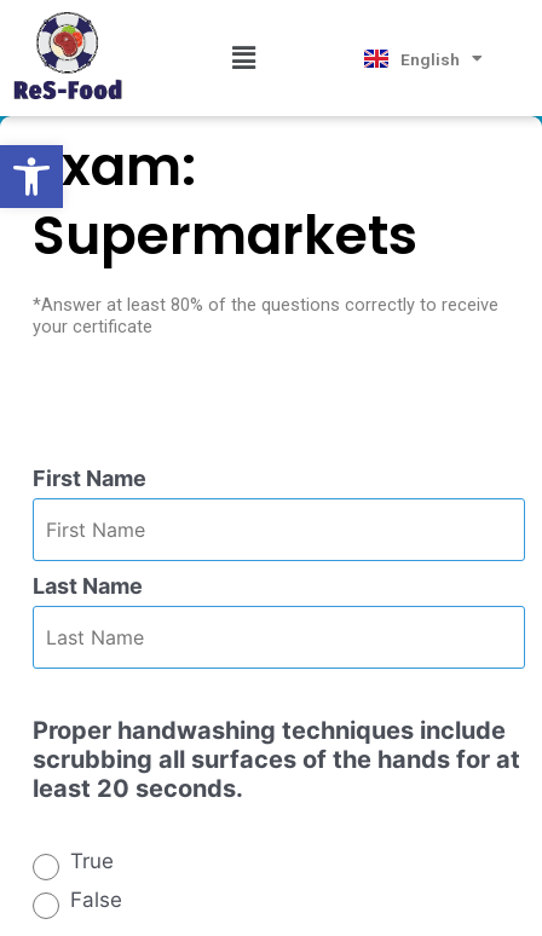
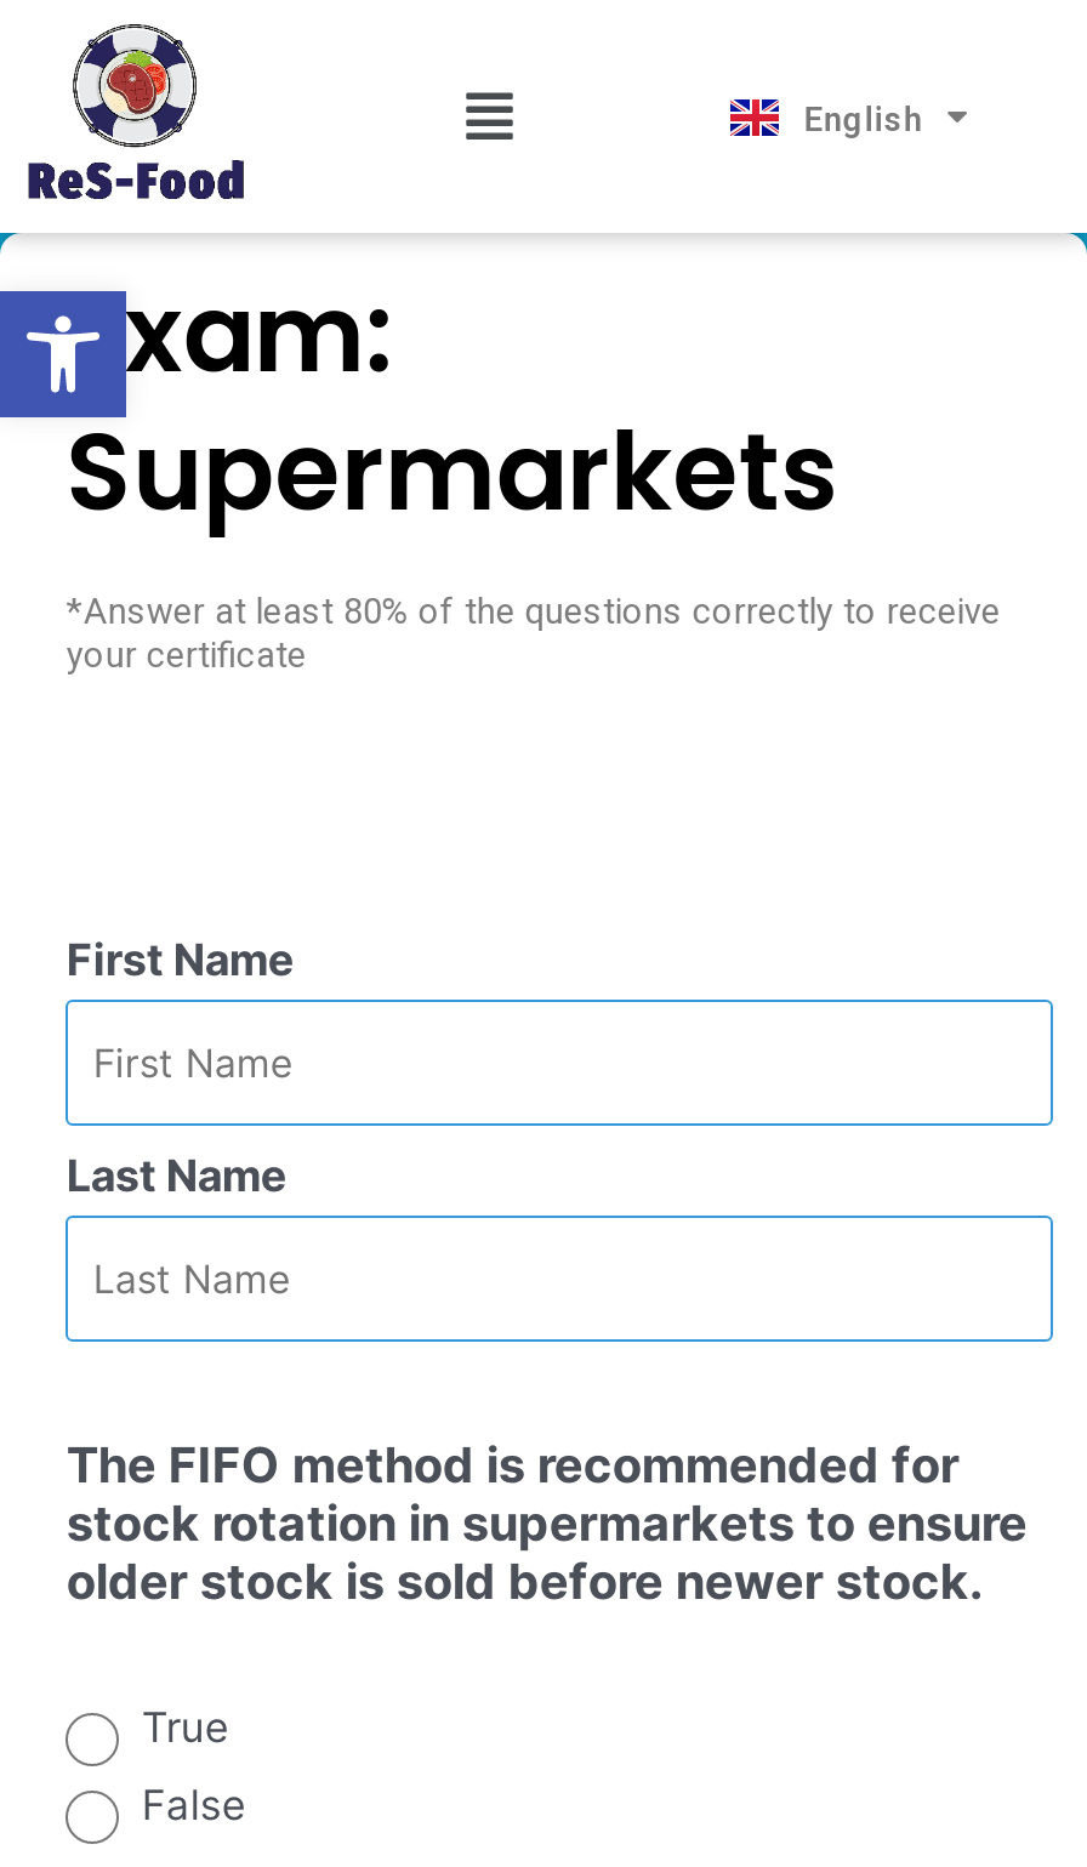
- Proper handwashing techniques include
- scrubbing all surfaces of the hands for at
- least 20 seconds.
+ The FIFO method is recommended for
+ stock rotation in supermarkets to ensure
+ older stock is sold before newer stock.
